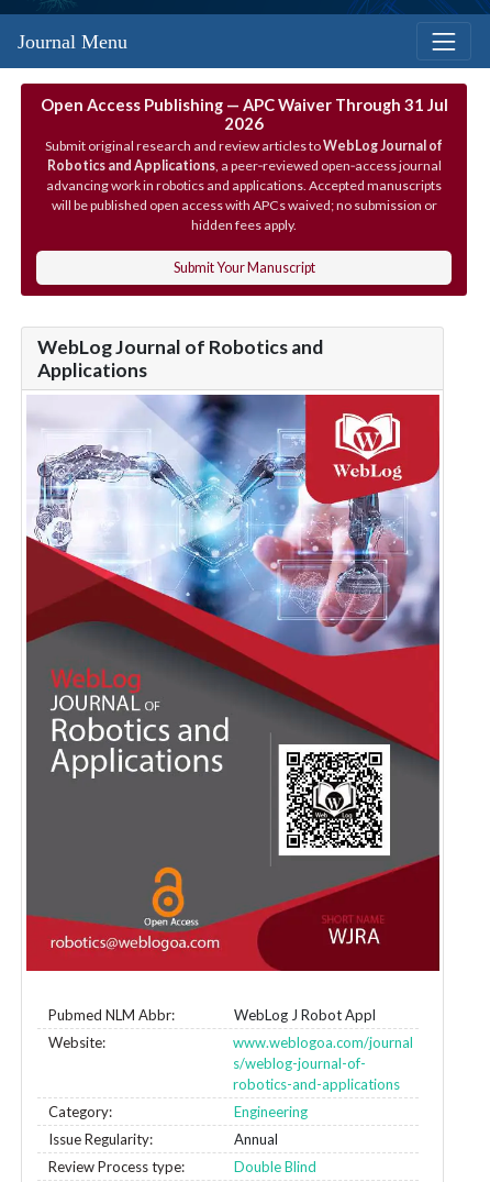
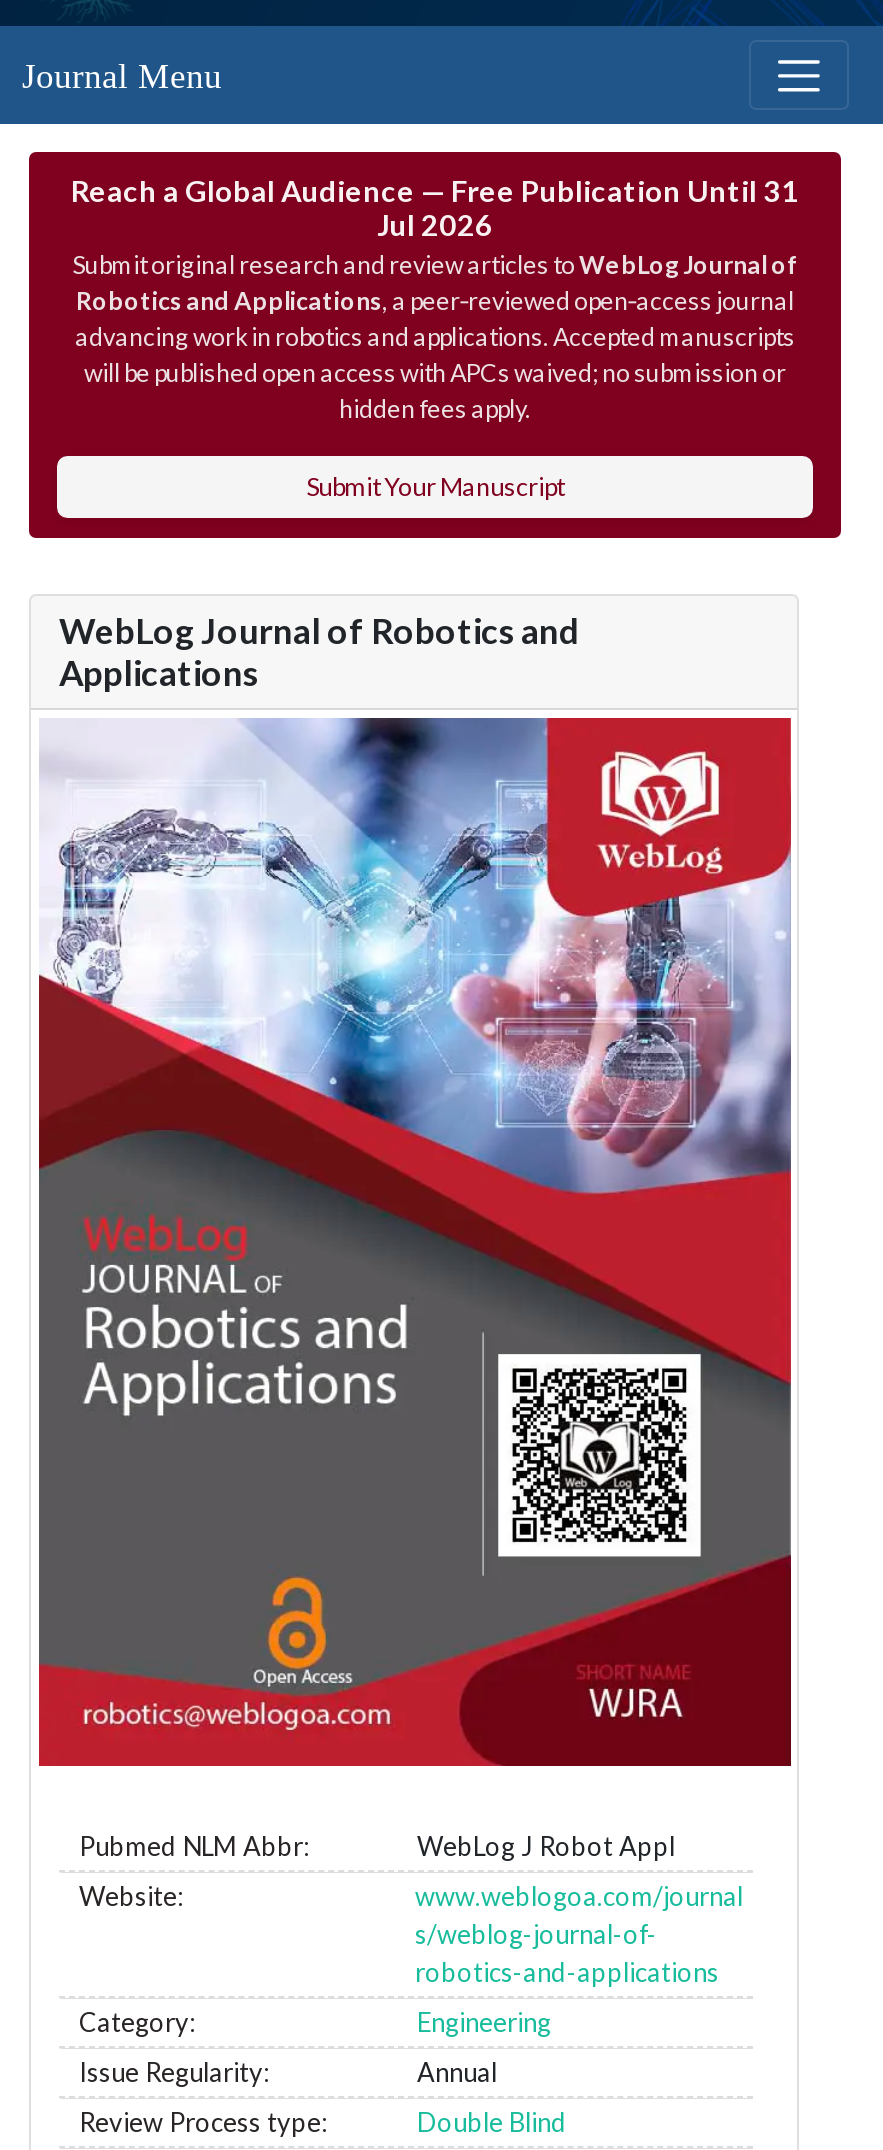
- Open Access Publishing — APC Waiver Through 31 Jul
- 2026
+ Reach a Global Audience — Free Publication Until 31
+ Jul 2026
